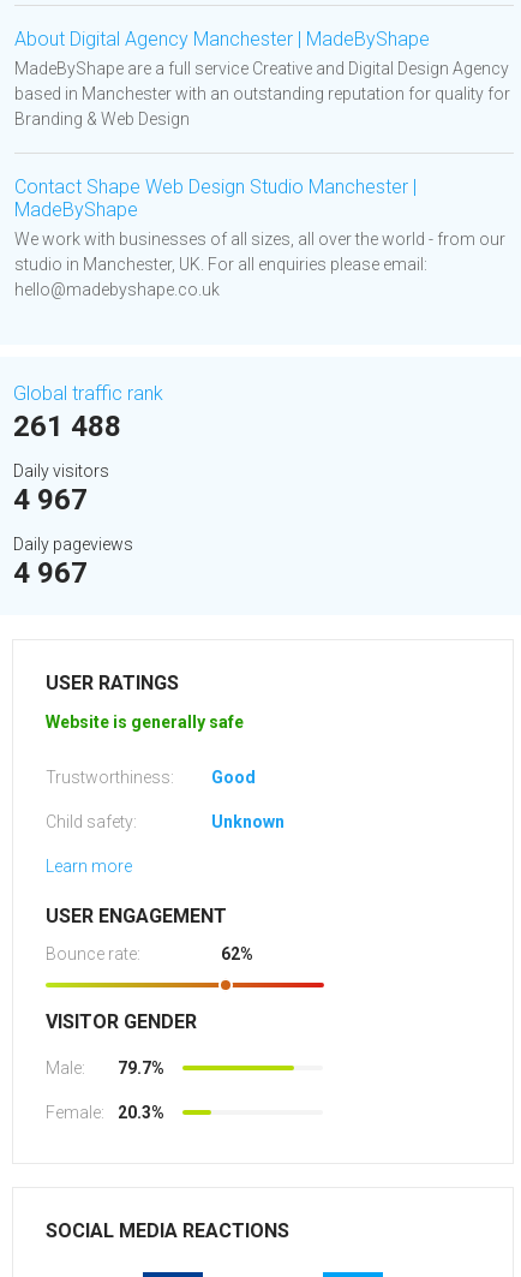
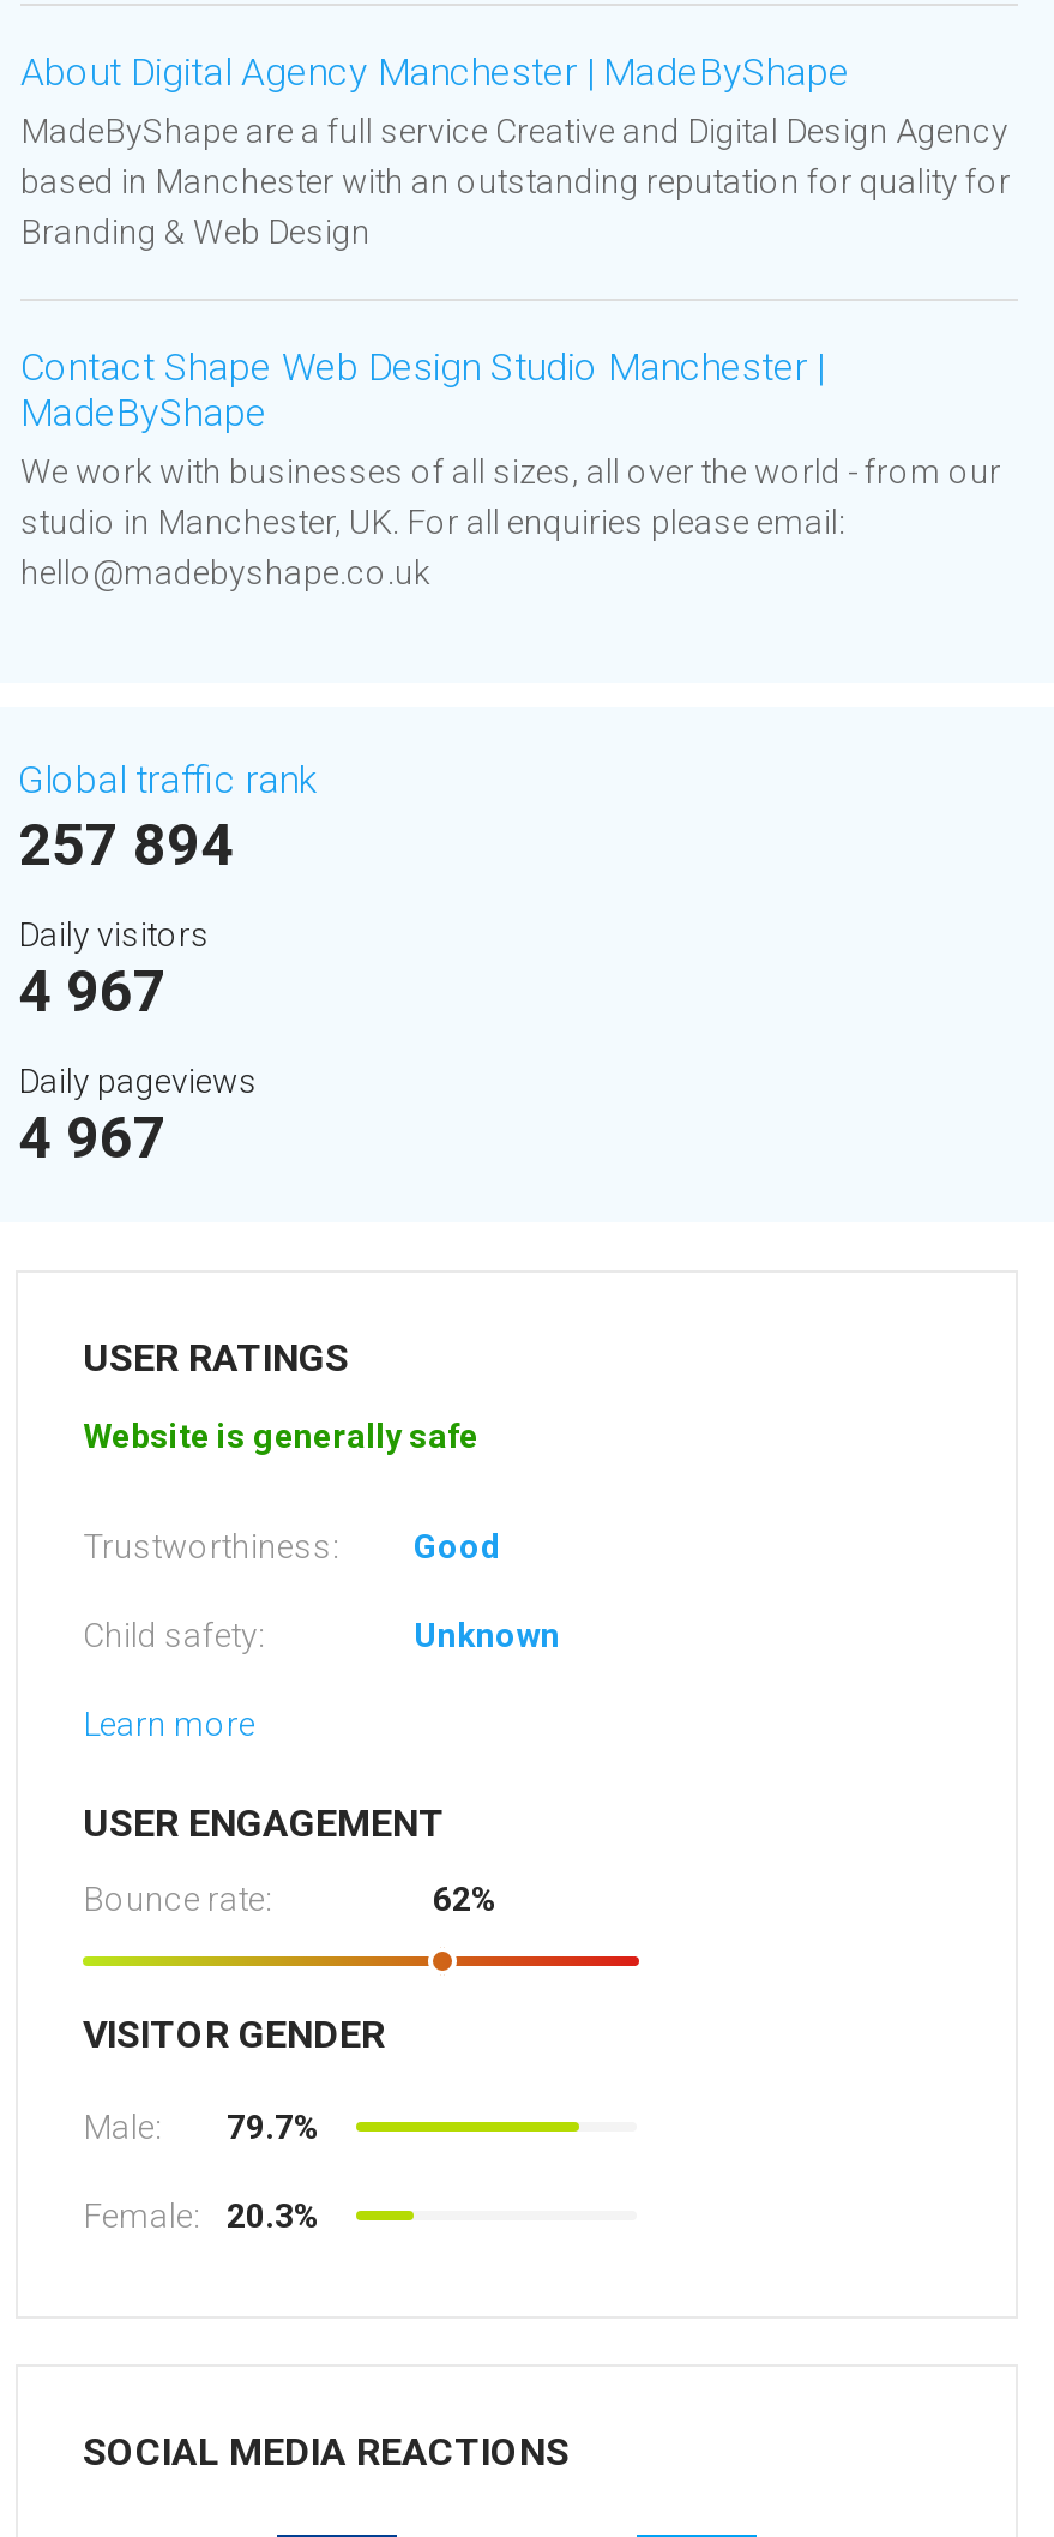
- 261 488
+ 257 894
